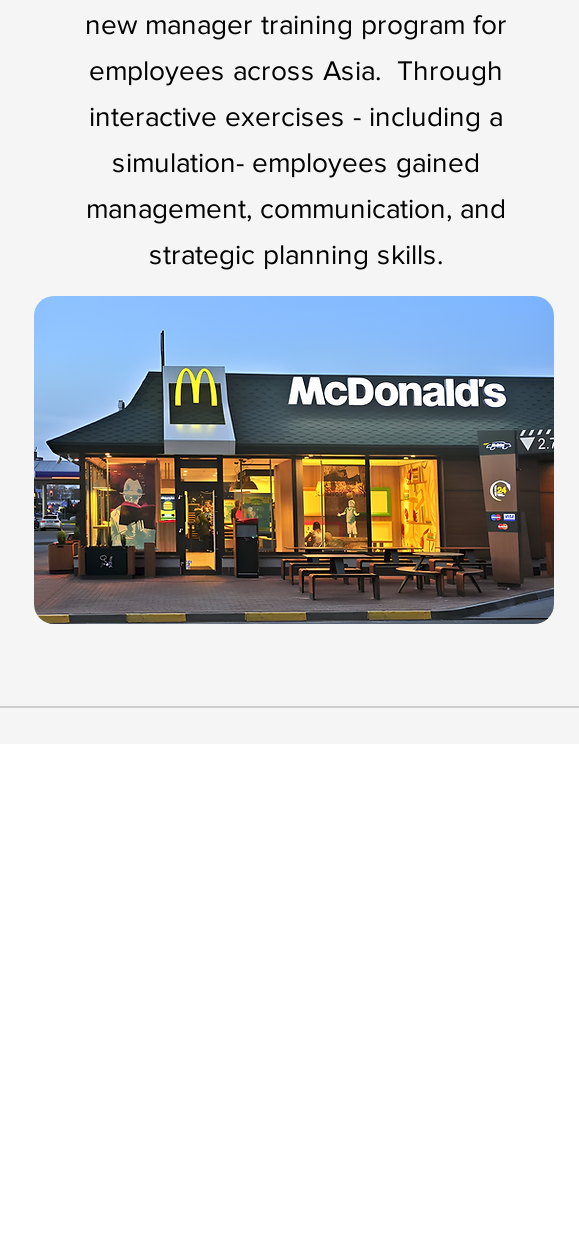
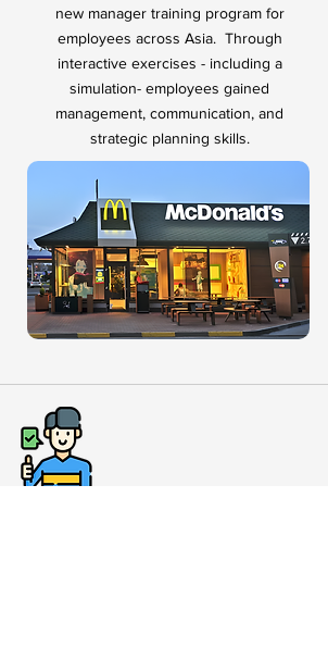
+ [image]
